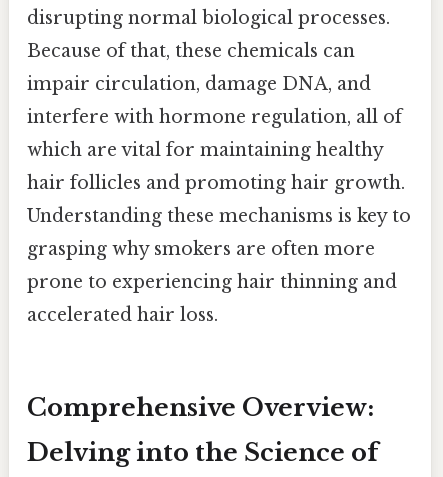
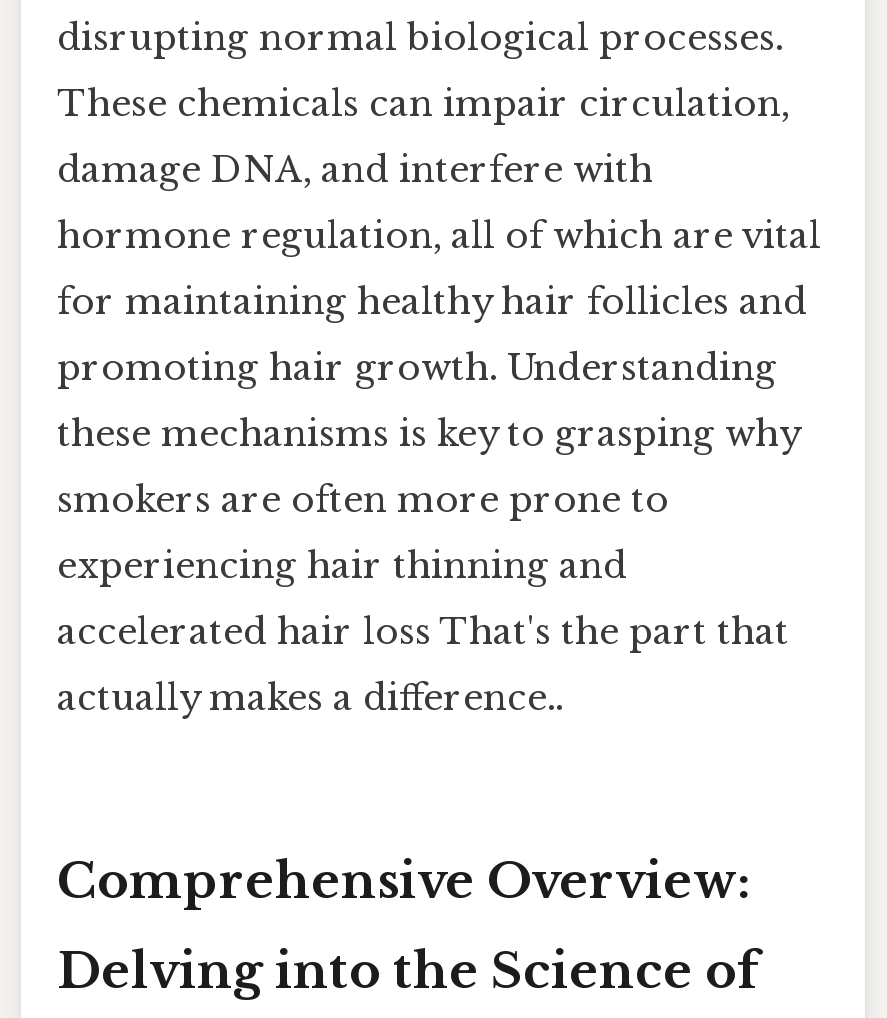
- Because of that, these chemicals can
- impair circulation, damage DNA, and
- interfere with hormone regulation, all of
- which are vital for maintaining healthy
- hair follicles and promoting hair growth.
- Understanding these mechanisms is key to
- grasping why smokers are often more
- prone to experiencing hair thinning and
- accelerated hair loss.
+ These chemicals can impair circulation,
+ damage DNA, and interfere with
+ hormone regulation, all of which are vital
+ for maintaining healthy hair follicles and
+ promoting hair growth. Understanding
+ these mechanisms is key to grasping why
+ smokers are often more prone to
+ experiencing hair thinning and
+ accelerated hair loss That's the part that
+ actually makes a difference..
